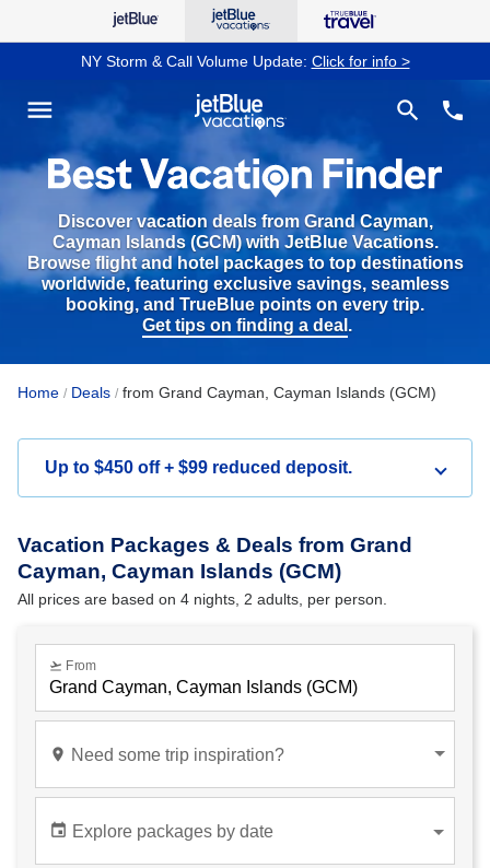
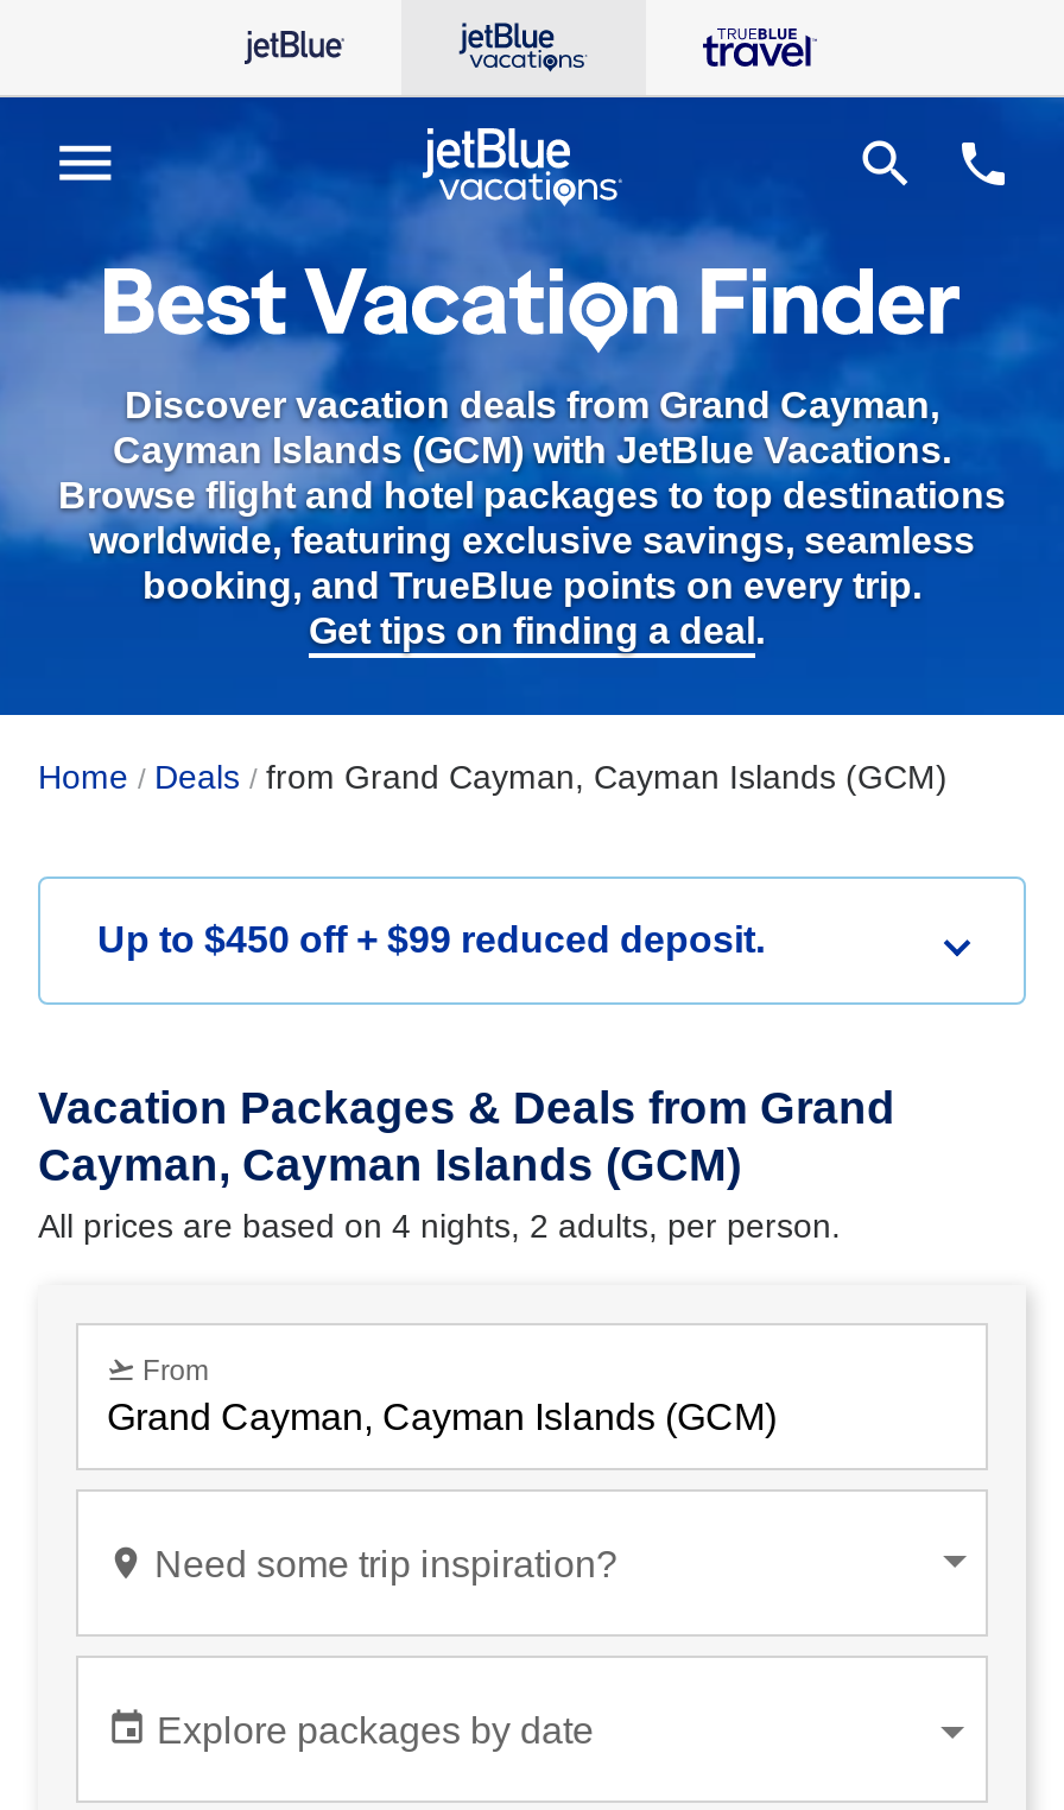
- NY Storm & Call Volume Update: Click for info >
